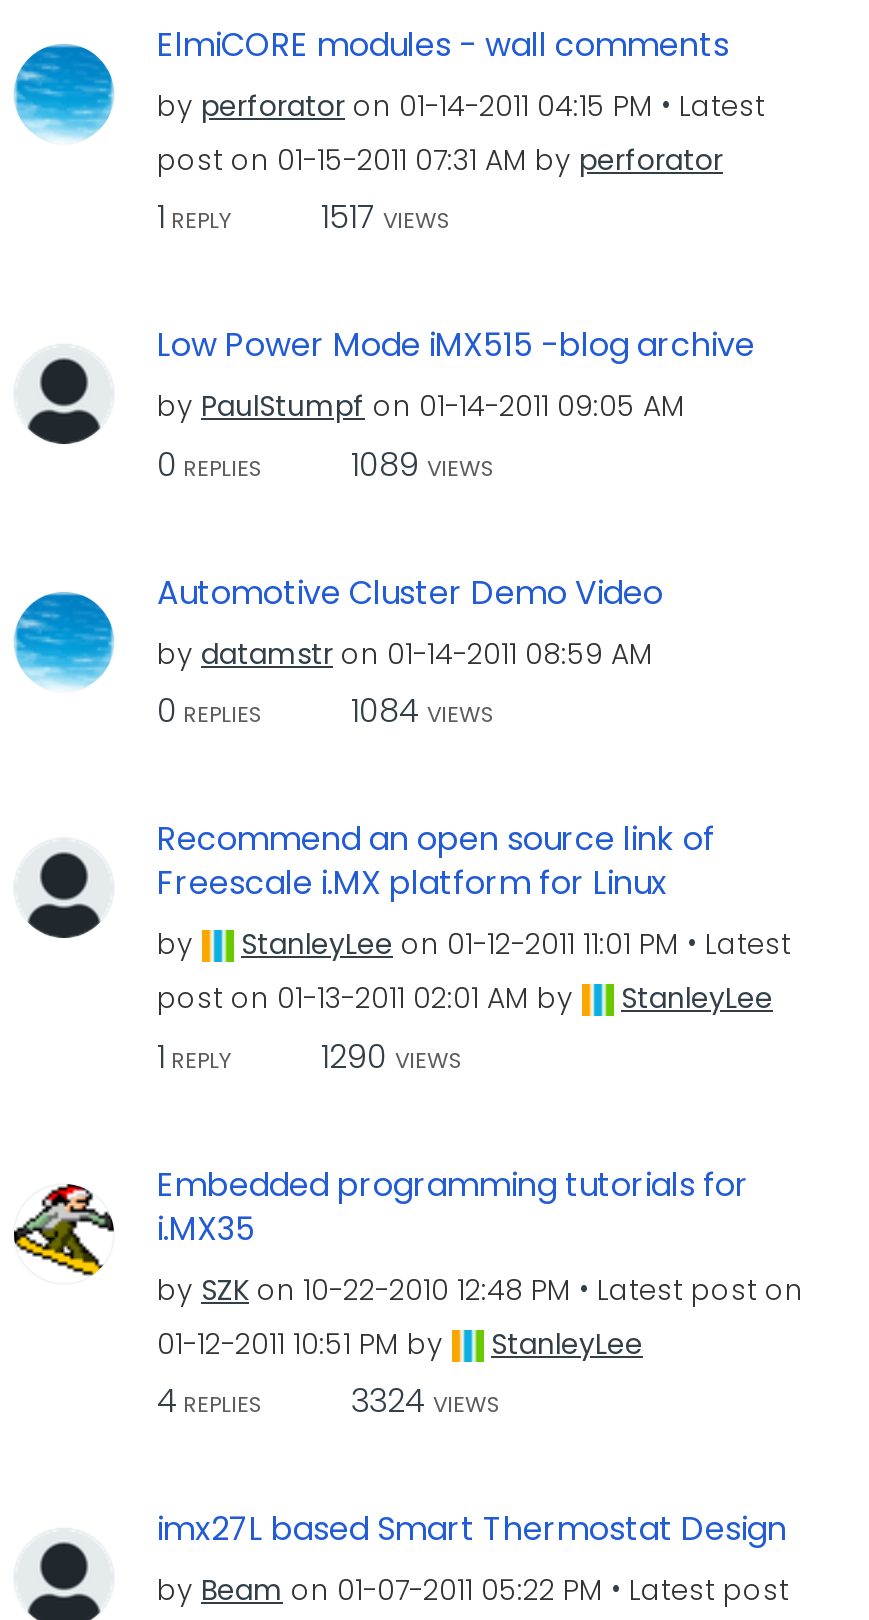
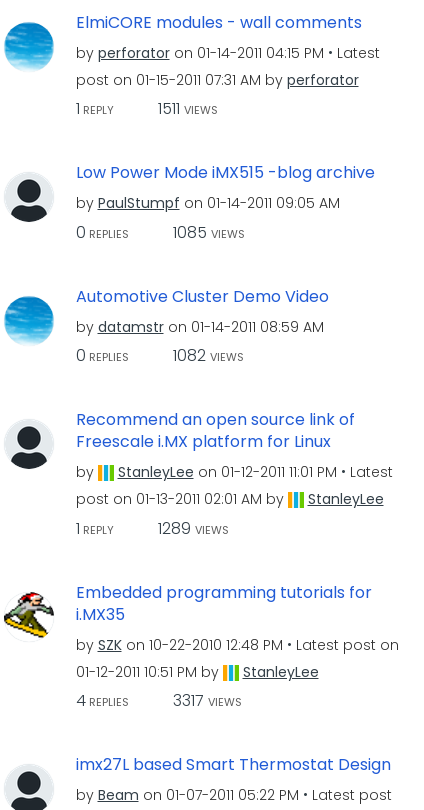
- 1 REPLY 1517 VIEWS
+ 1 REPLY 1511 VIEWS

- 1089 VIEWS
+ 1085 VIEWS

- 1084 VIEWS
+ 1082 VIEWS

- 1 REPLY 1290 VIEWS
+ 1 REPLY 1289 VIEWS

- 4 REPLIES 3324 VIEWS
+ 4 REPLIES 3317 VIEWS
